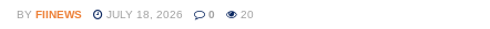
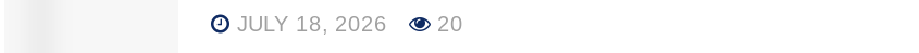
- BY FIINEWS

- 0
